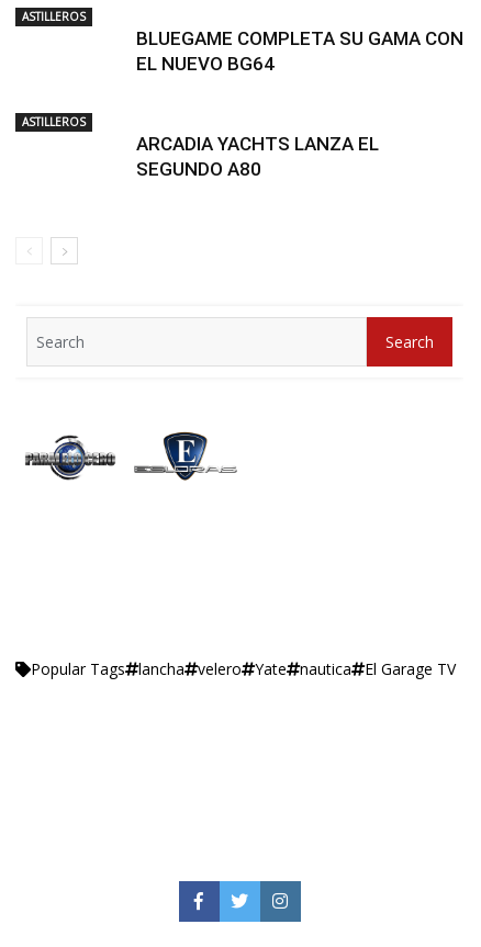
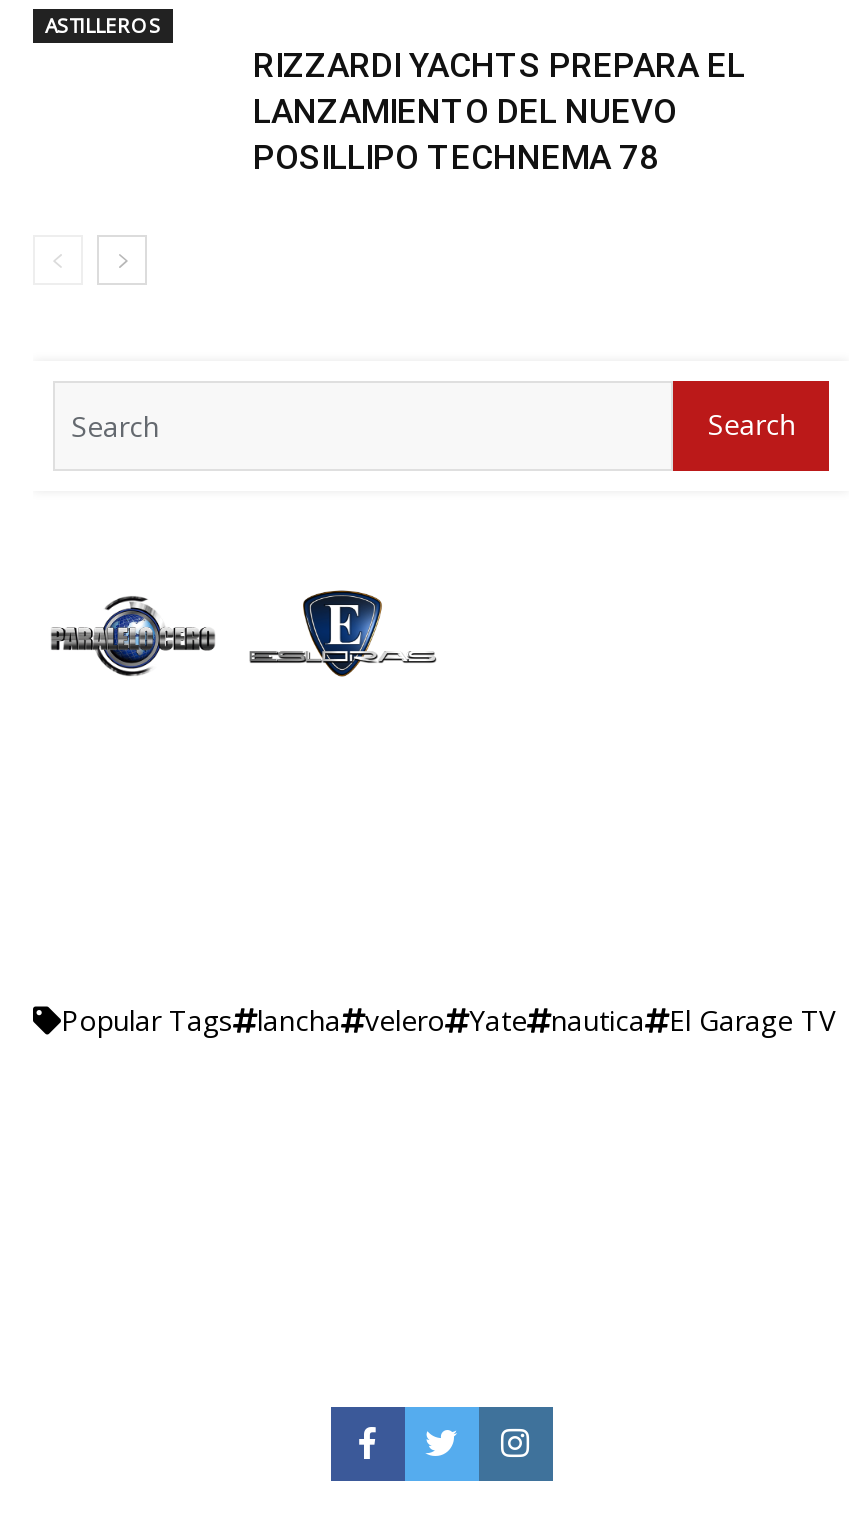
- BLUEGAME COMPLETA SU GAMA CON
- EL NUEVO BG64
- ASTILLEROS
- ARCADIA YACHTS LANZA EL
- SEGUNDO A80
+ RIZZARDI YACHTS PREPARA EL
+ LANZAMIENTO DEL NUEVO
+ POSILLIPO TECHNEMA 78
